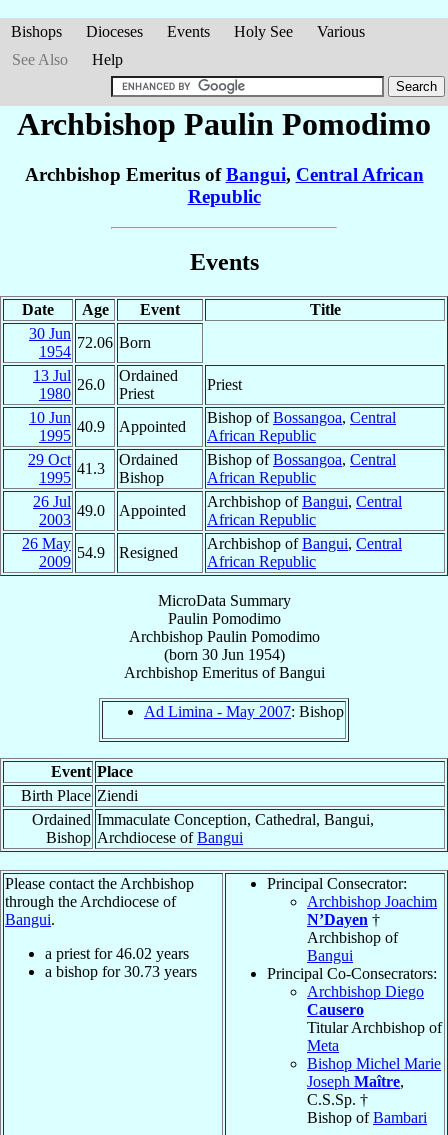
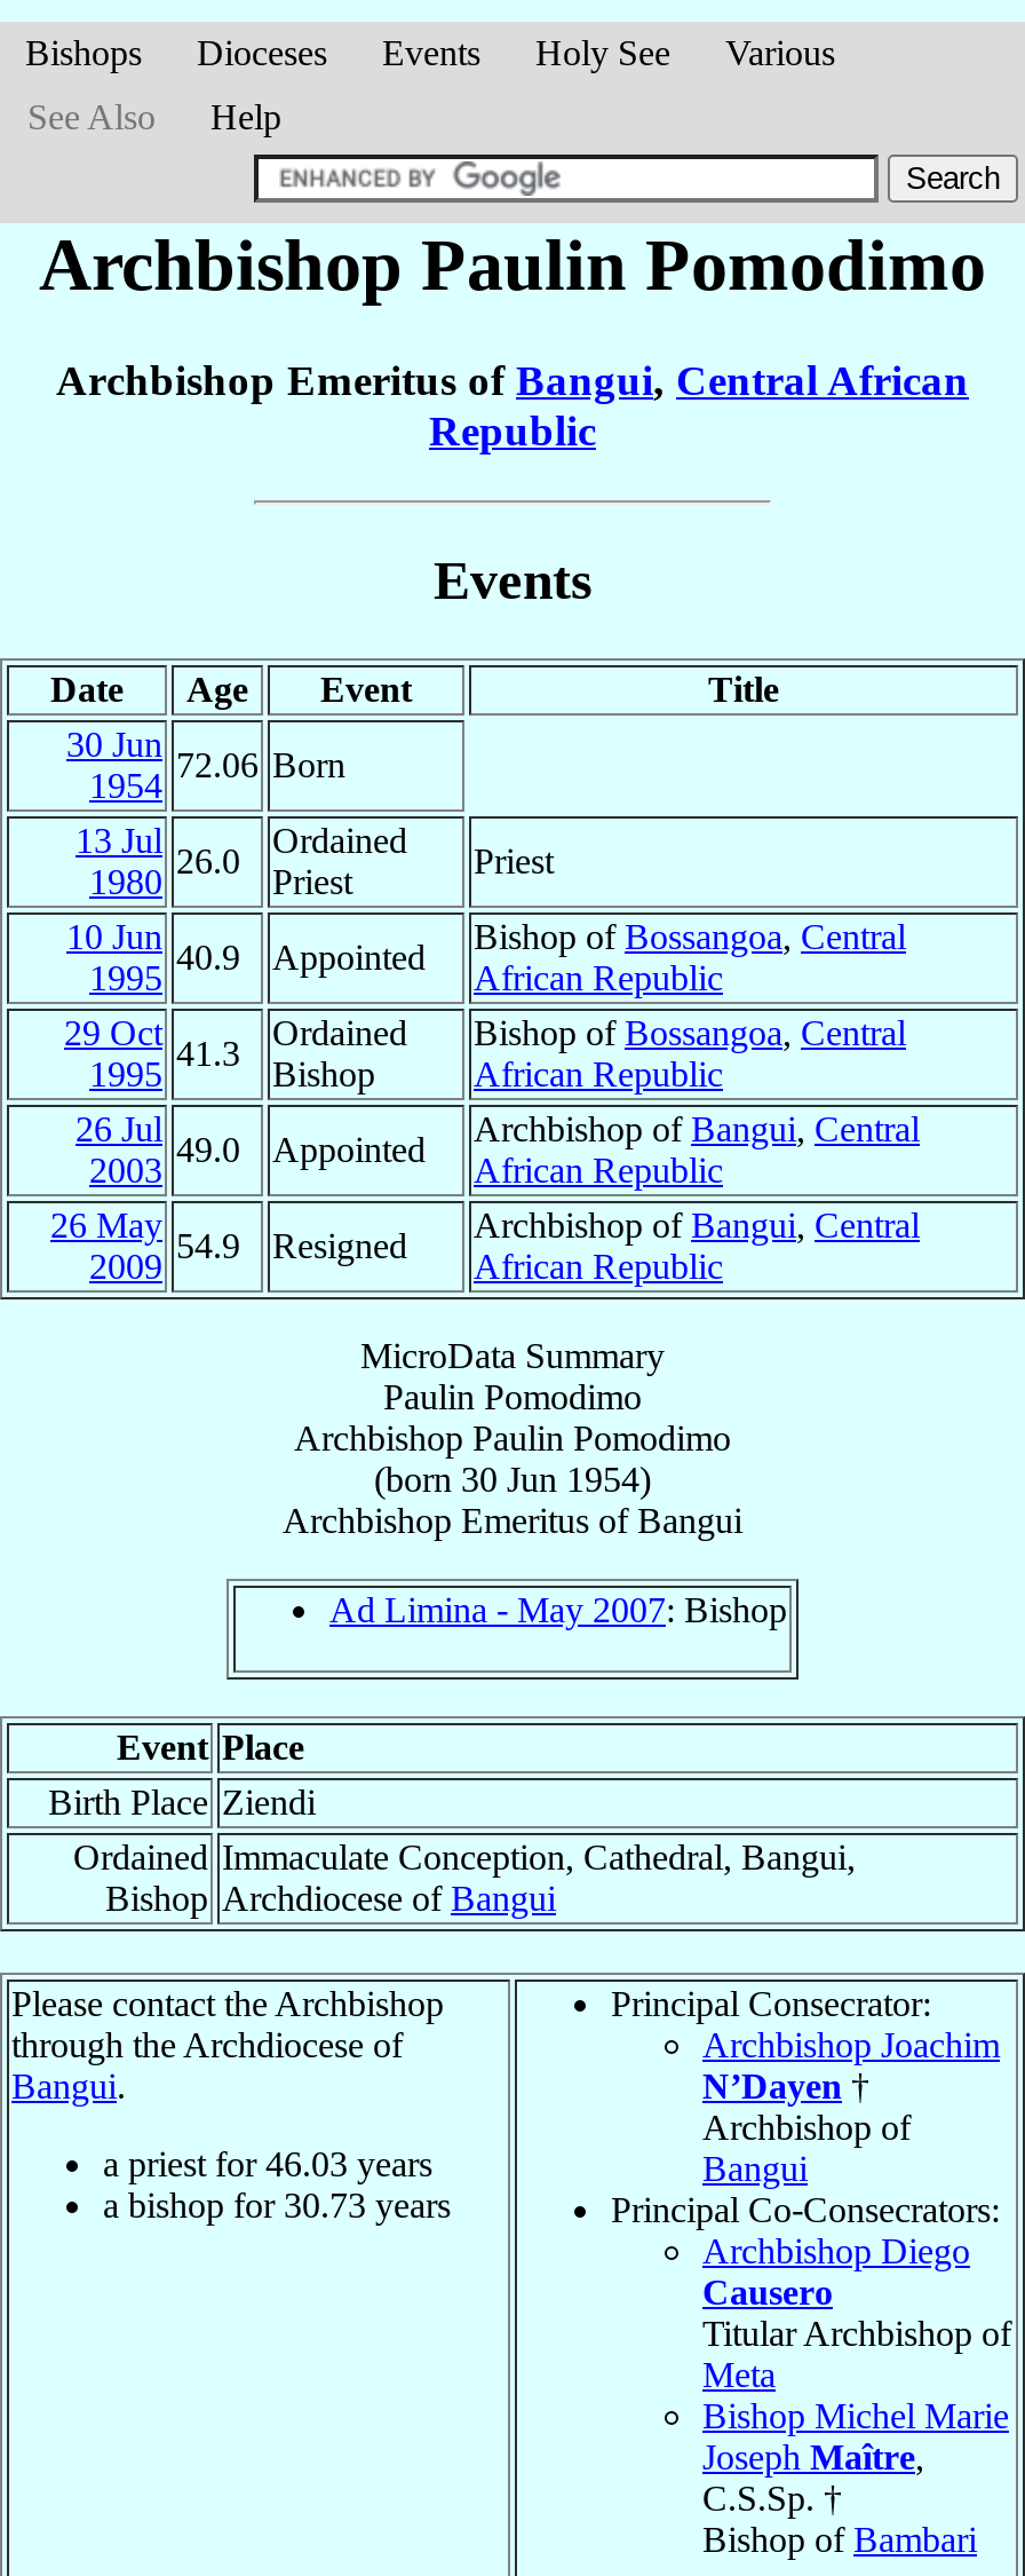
- a priest for 46.02 years
+ a priest for 46.03 years
